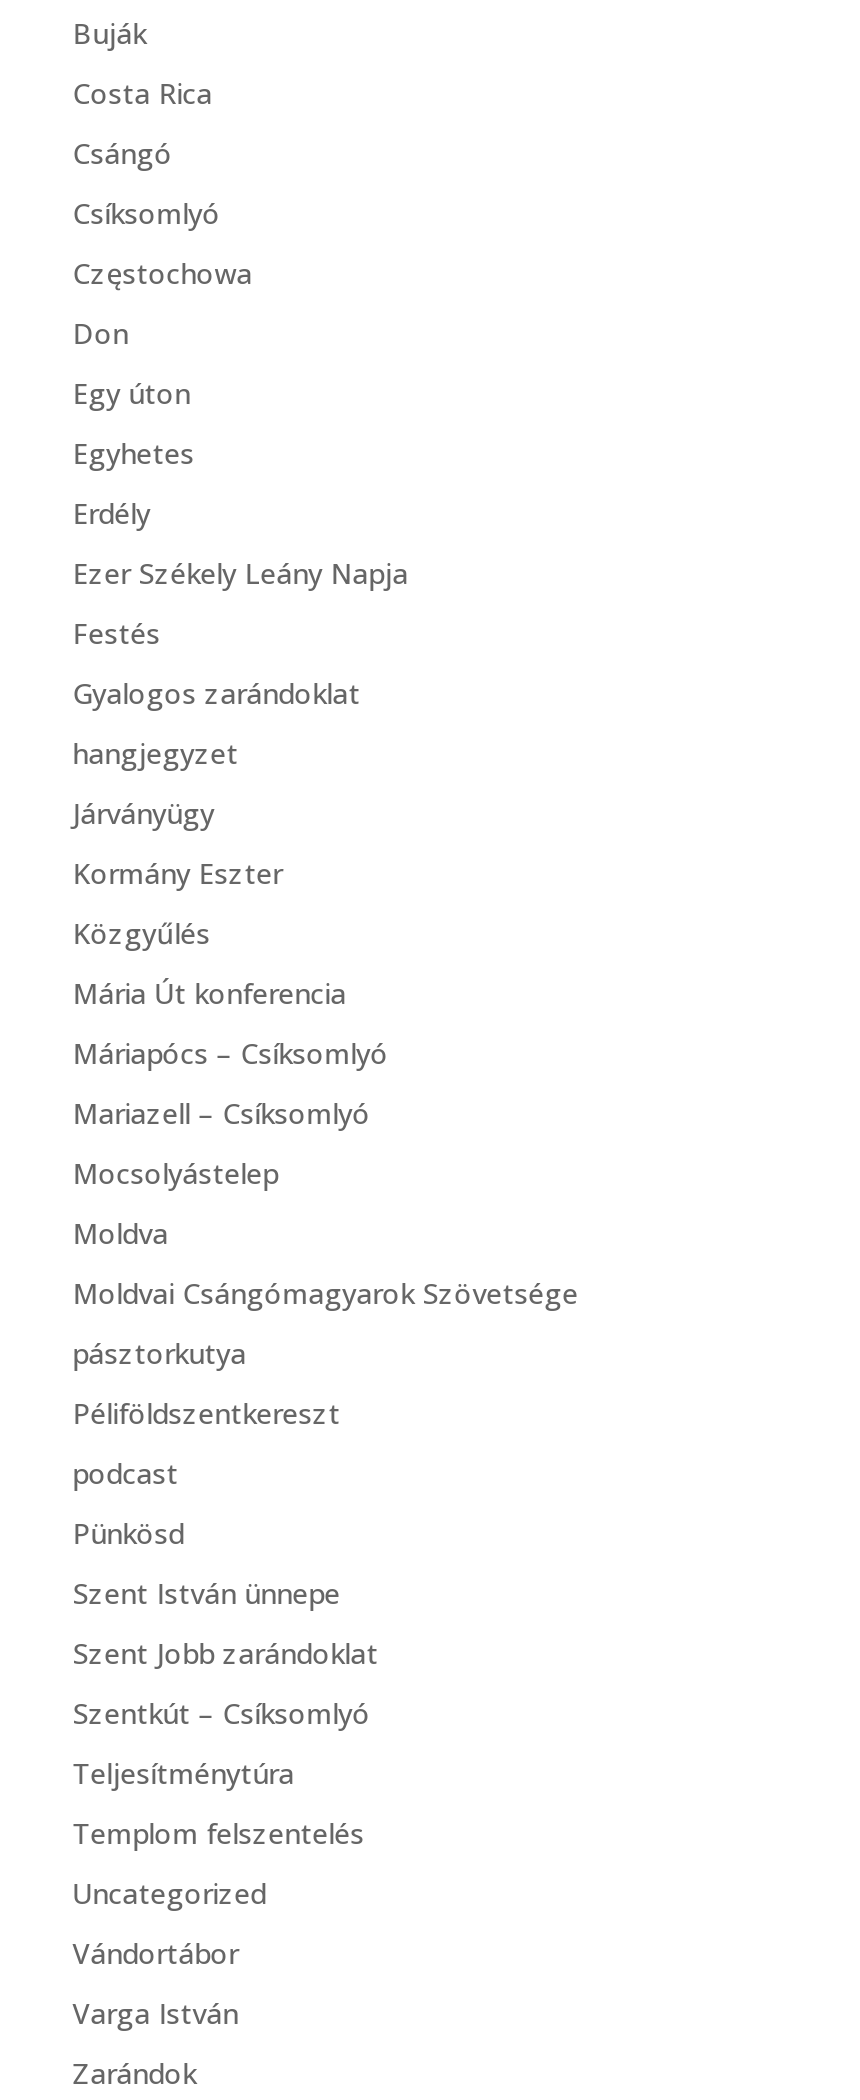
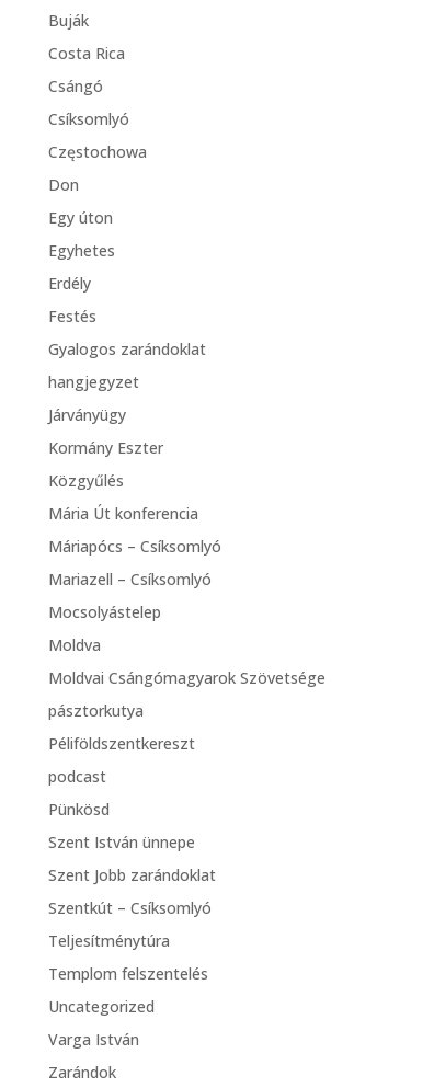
- Ezer Székely Leány Napja

- Vándortábor
